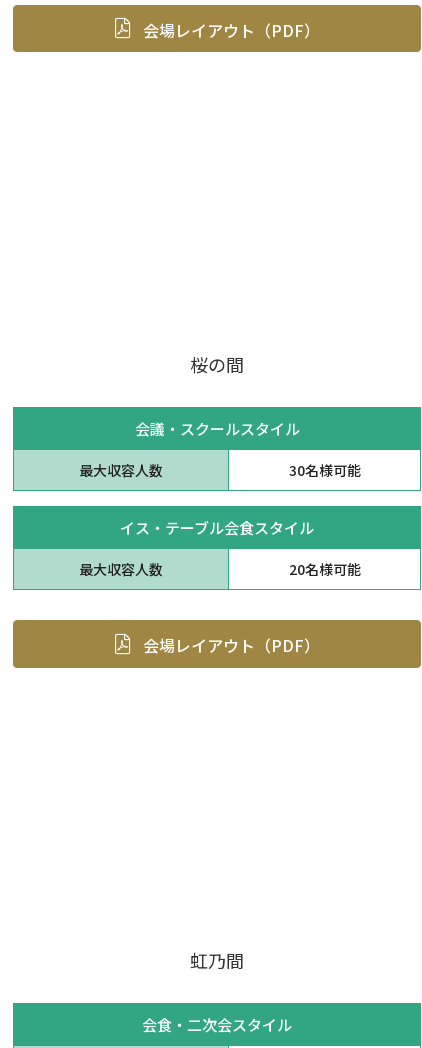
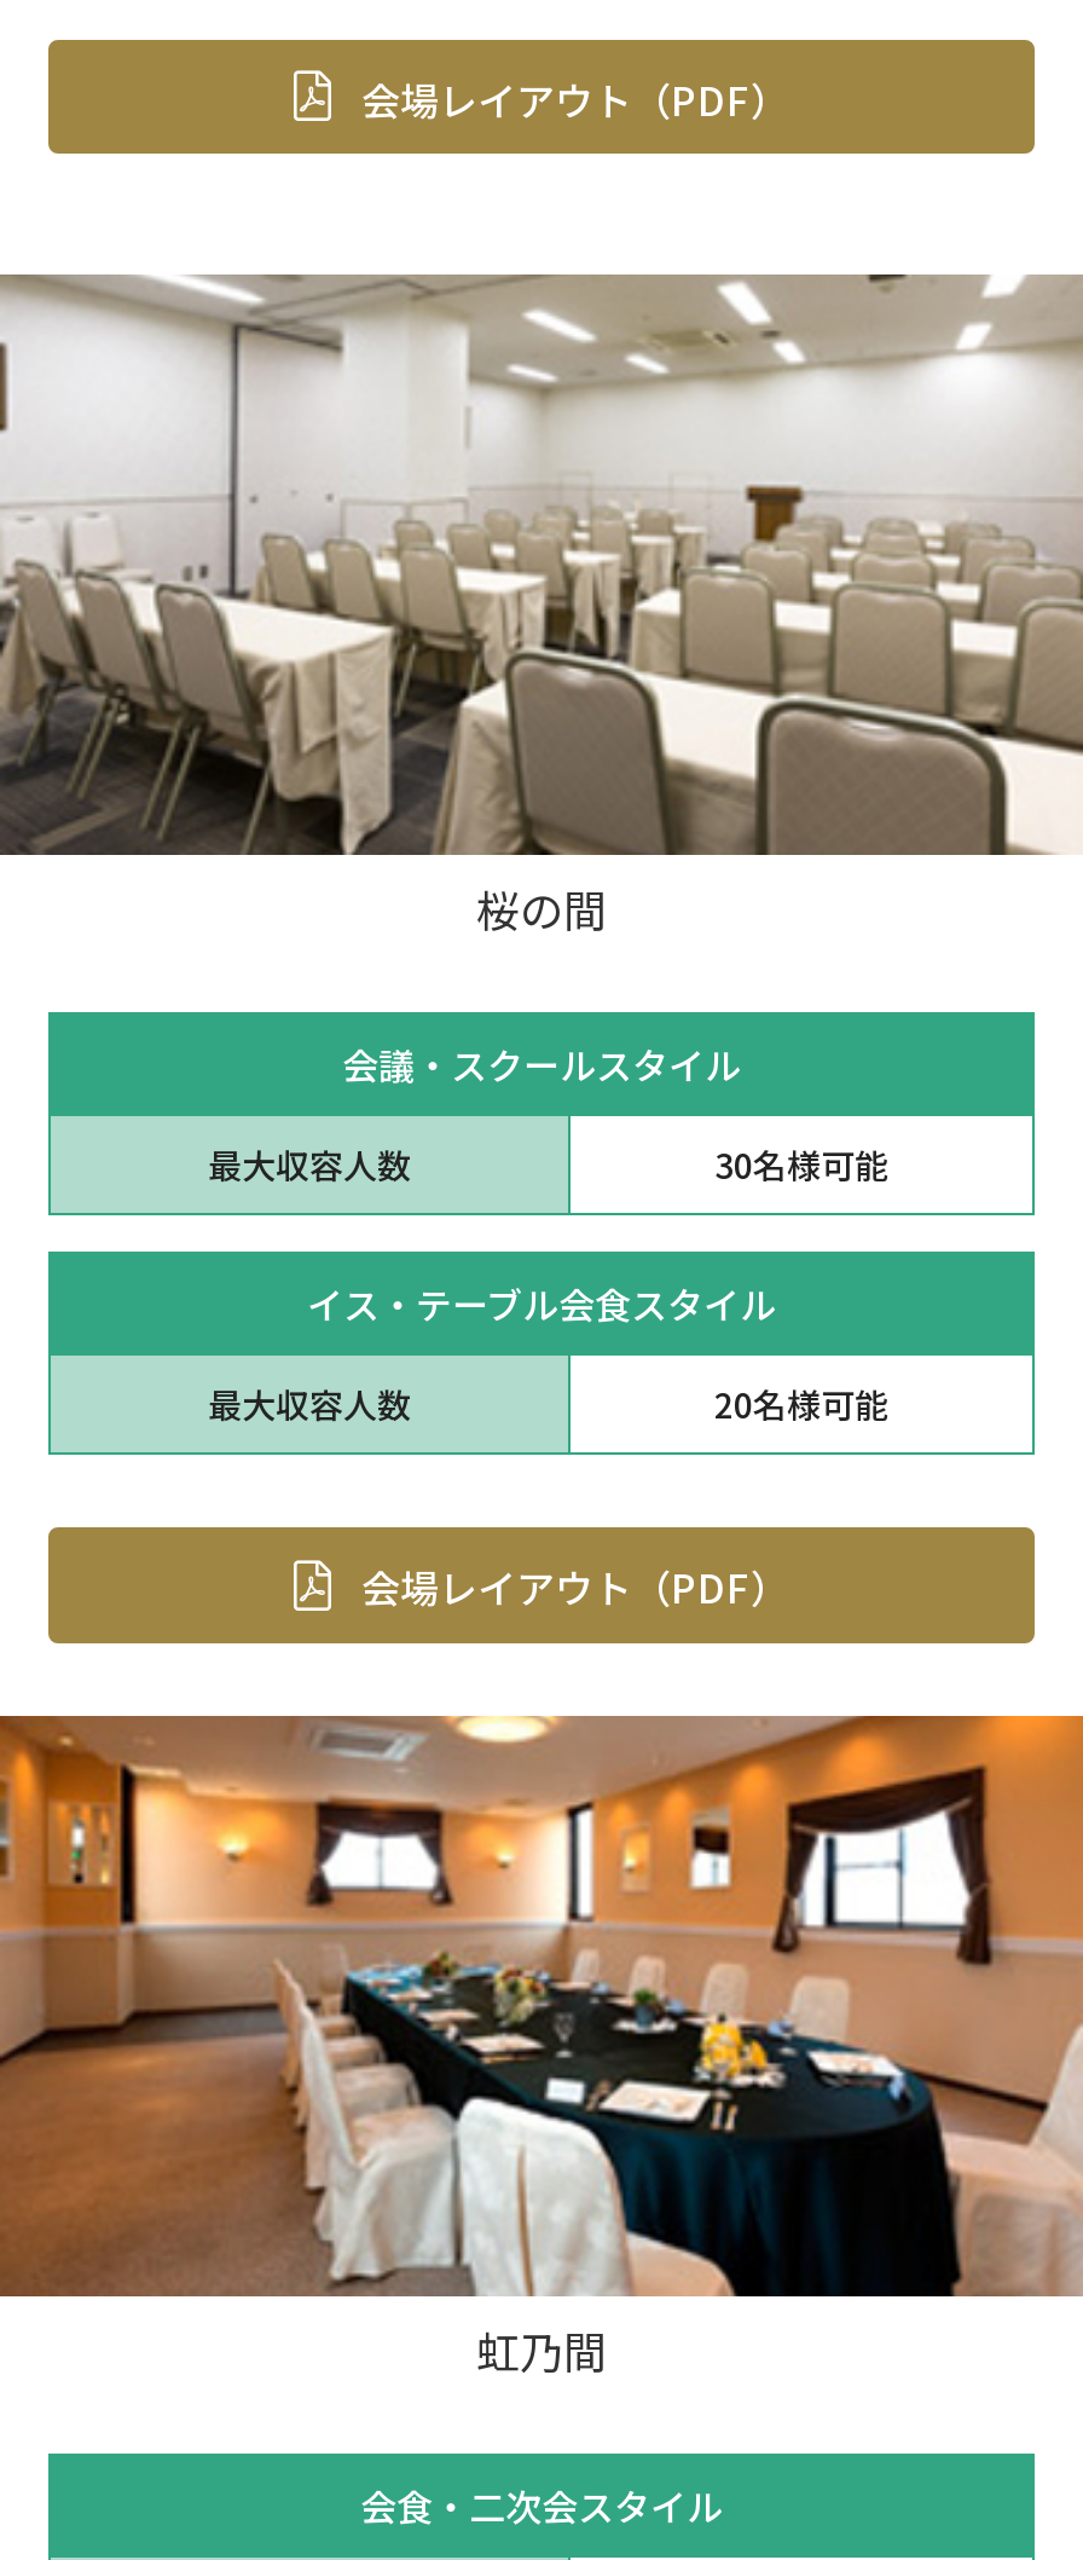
+ [image]

+ [image]
